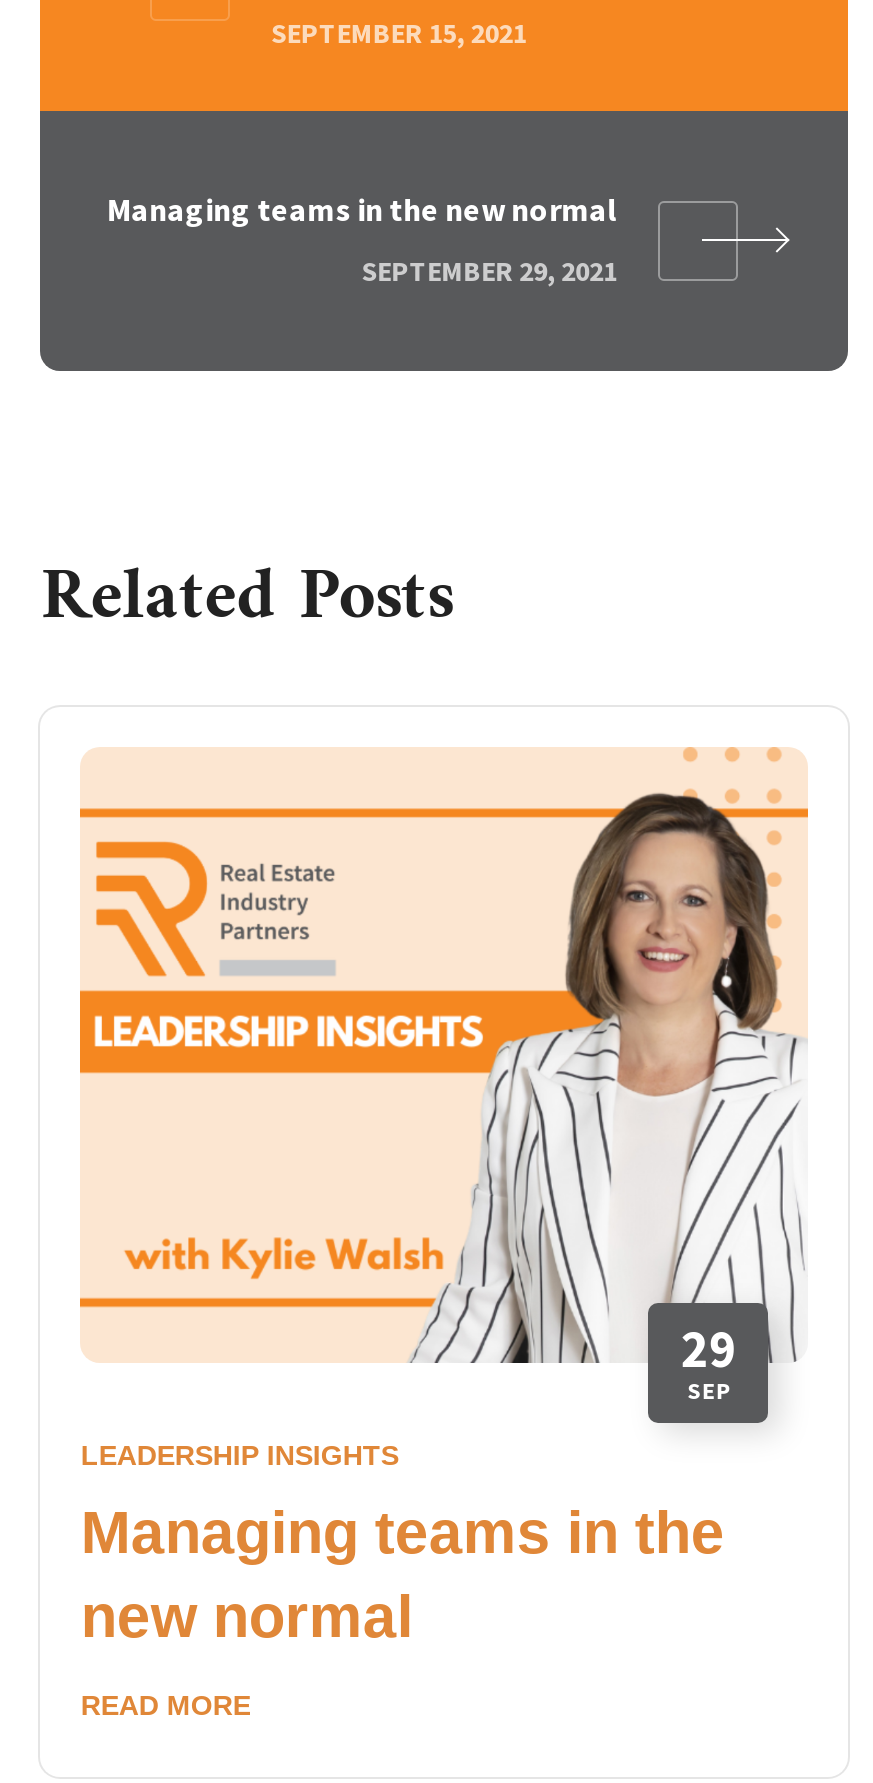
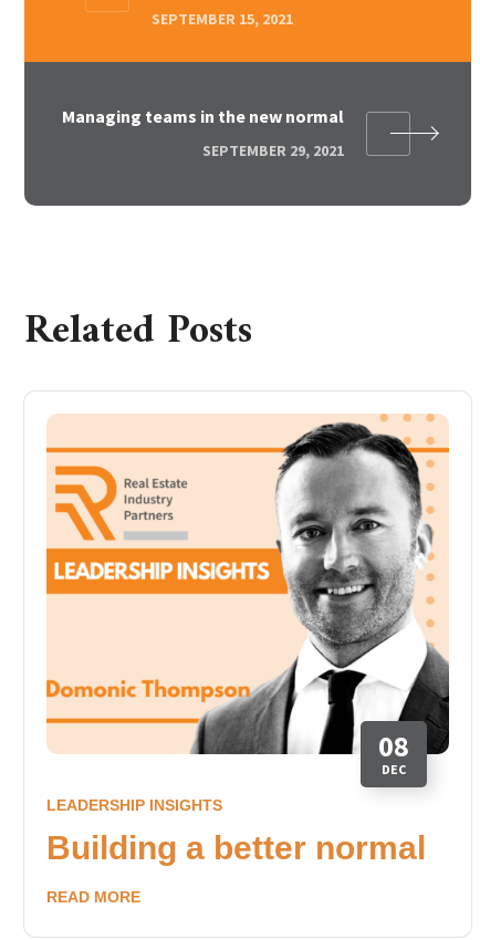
- [image]
- 29
- SEP
+ [image]
+ 08
+ DEC

- Managing teams in the
- new normal
+ Building a better normal
